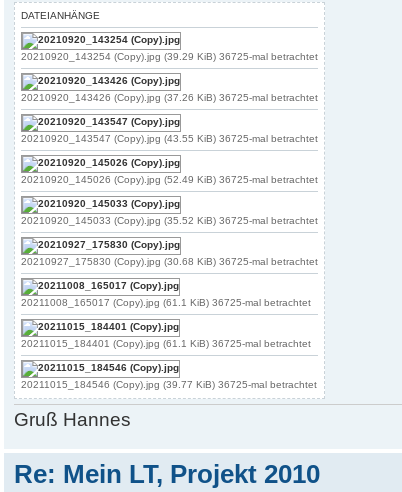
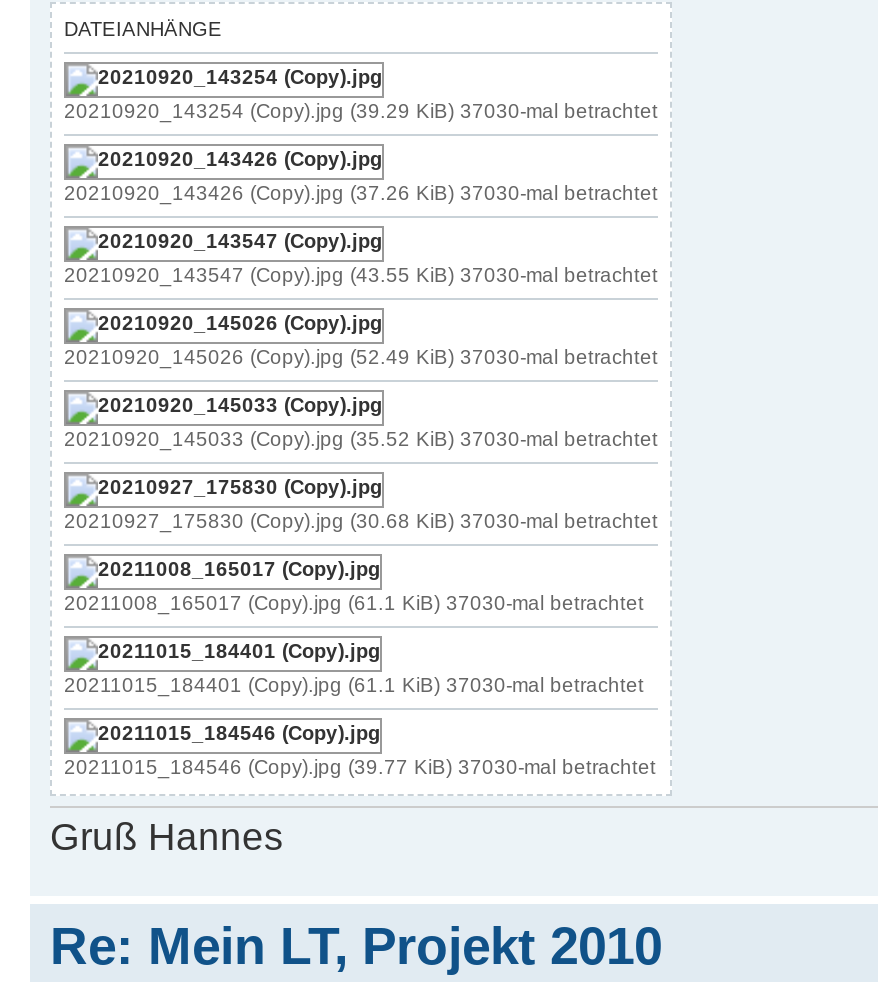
- 20210920_143254 (Copy).jpg (39.29 KiB) 36725-mal betrachtet
+ 20210920_143254 (Copy).jpg (39.29 KiB) 37030-mal betrachtet

- 20210920_143426 (Copy).jpg (37.26 KiB) 36725-mal betrachtet
+ 20210920_143426 (Copy).jpg (37.26 KiB) 37030-mal betrachtet

- 20210920_143547 (Copy).jpg (43.55 KiB) 36725-mal betrachtet
+ 20210920_143547 (Copy).jpg (43.55 KiB) 37030-mal betrachtet

- 20210920_145026 (Copy).jpg (52.49 KiB) 36725-mal betrachtet
+ 20210920_145026 (Copy).jpg (52.49 KiB) 37030-mal betrachtet

- 20210920_145033 (Copy).jpg (35.52 KiB) 36725-mal betrachtet
+ 20210920_145033 (Copy).jpg (35.52 KiB) 37030-mal betrachtet

- 20210927_175830 (Copy).jpg (30.68 KiB) 36725-mal betrachtet
+ 20210927_175830 (Copy).jpg (30.68 KiB) 37030-mal betrachtet

- 20211008_165017 (Copy).jpg (61.1 KiB) 36725-mal betrachtet
+ 20211008_165017 (Copy).jpg (61.1 KiB) 37030-mal betrachtet

- 20211015_184401 (Copy).jpg (61.1 KiB) 36725-mal betrachtet
+ 20211015_184401 (Copy).jpg (61.1 KiB) 37030-mal betrachtet

- 20211015_184546 (Copy).jpg (39.77 KiB) 36725-mal betrachtet
+ 20211015_184546 (Copy).jpg (39.77 KiB) 37030-mal betrachtet
